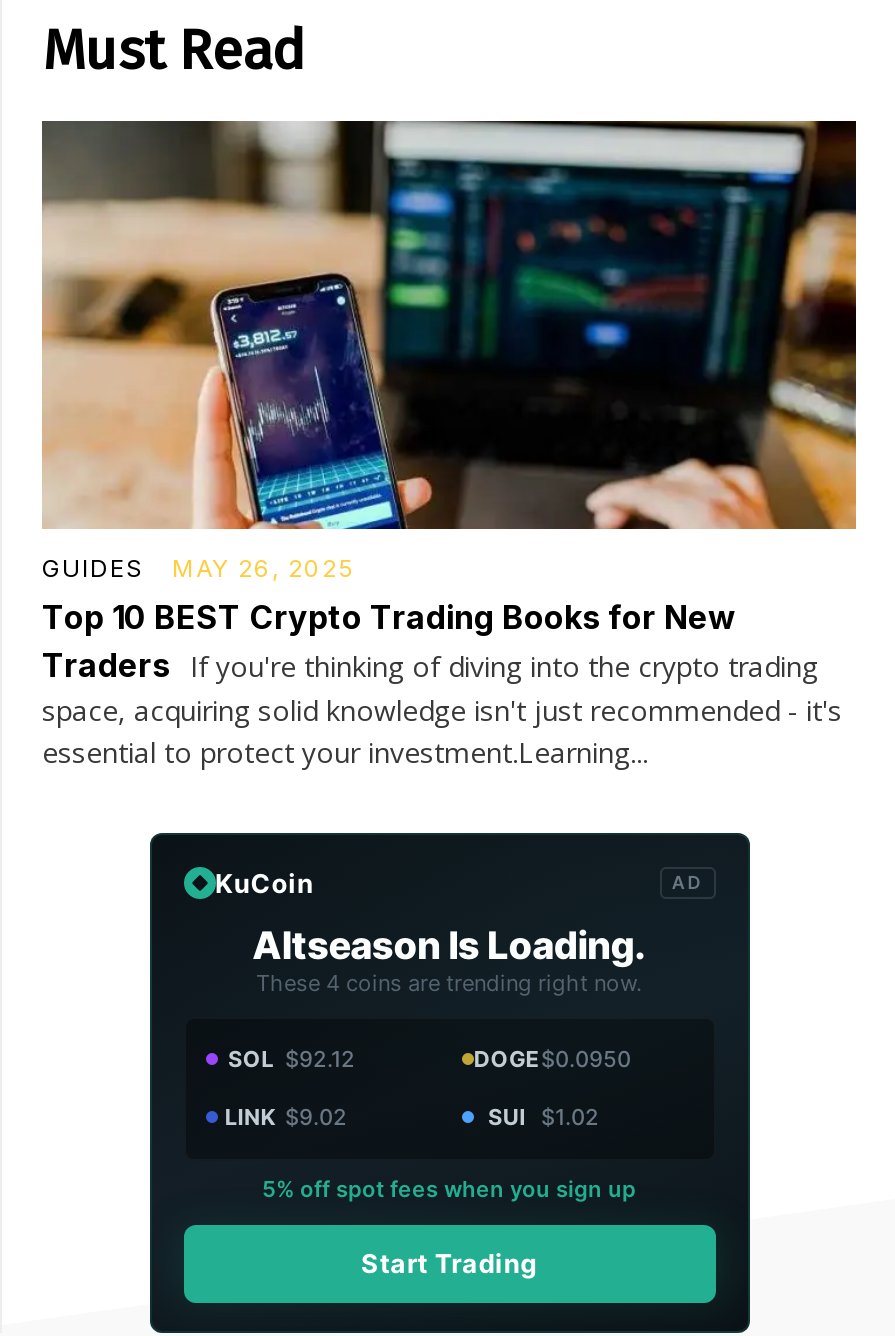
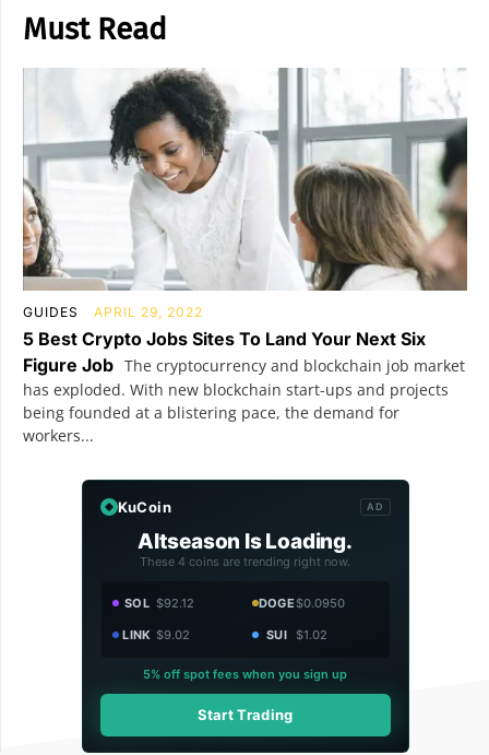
- [image]
- MAY 26, 2025
- Top 10 BEST Crypto Trading Books for New
- Traders If you're thinking of diving into the crypto trading
- space, acquiring solid knowledge isn't just recommended - it's
- essential to protect your investment.Learning...
+ [image]
+ APRIL 29, 2022
+ 5 Best Crypto Jobs Sites To Land Your Next Six
+ Figure Job The cryptocurrency and blockchain job market
+ has exploded. With new blockchain start-ups and projects
+ being founded at a blistering pace, the demand for
+ workers...
